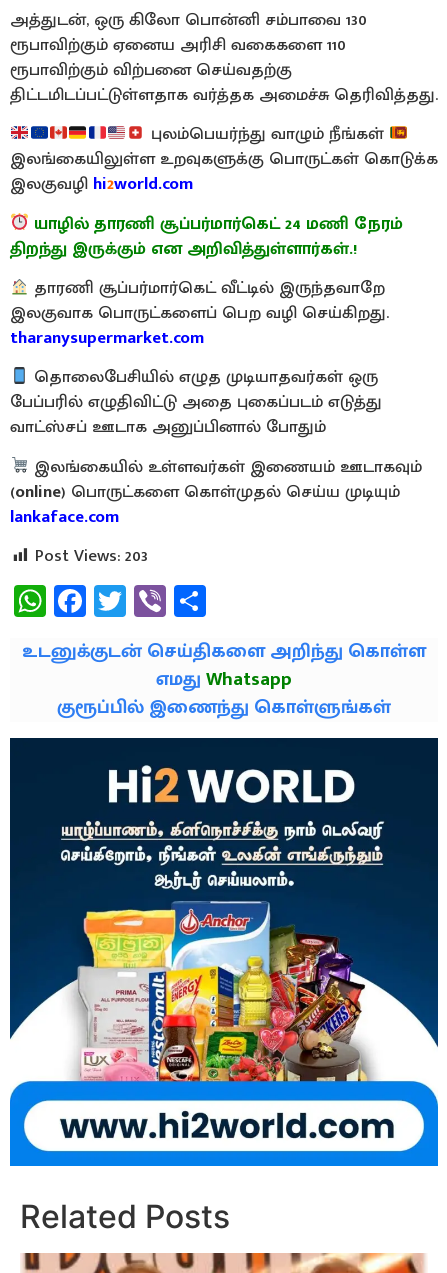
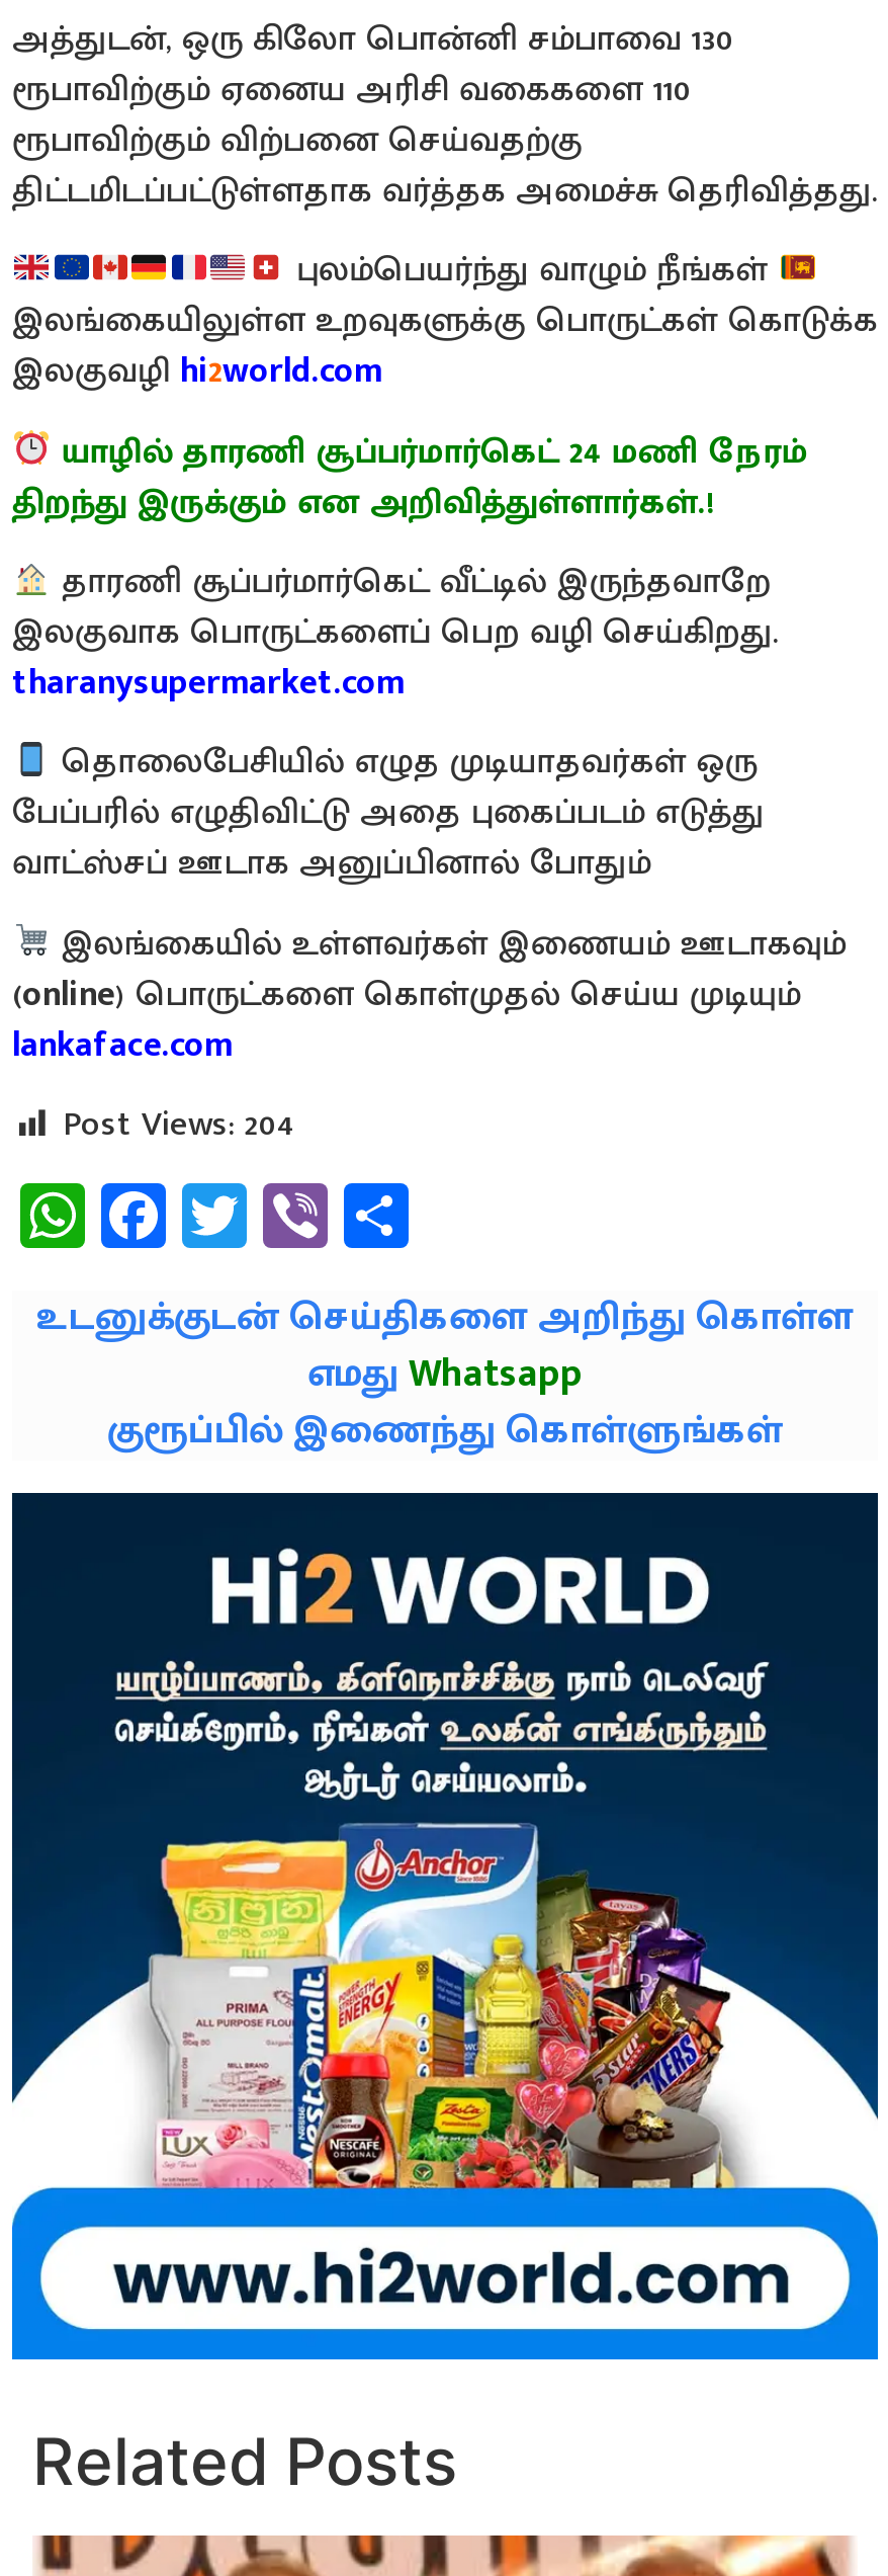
- Post Views: 203
+ Post Views: 204
